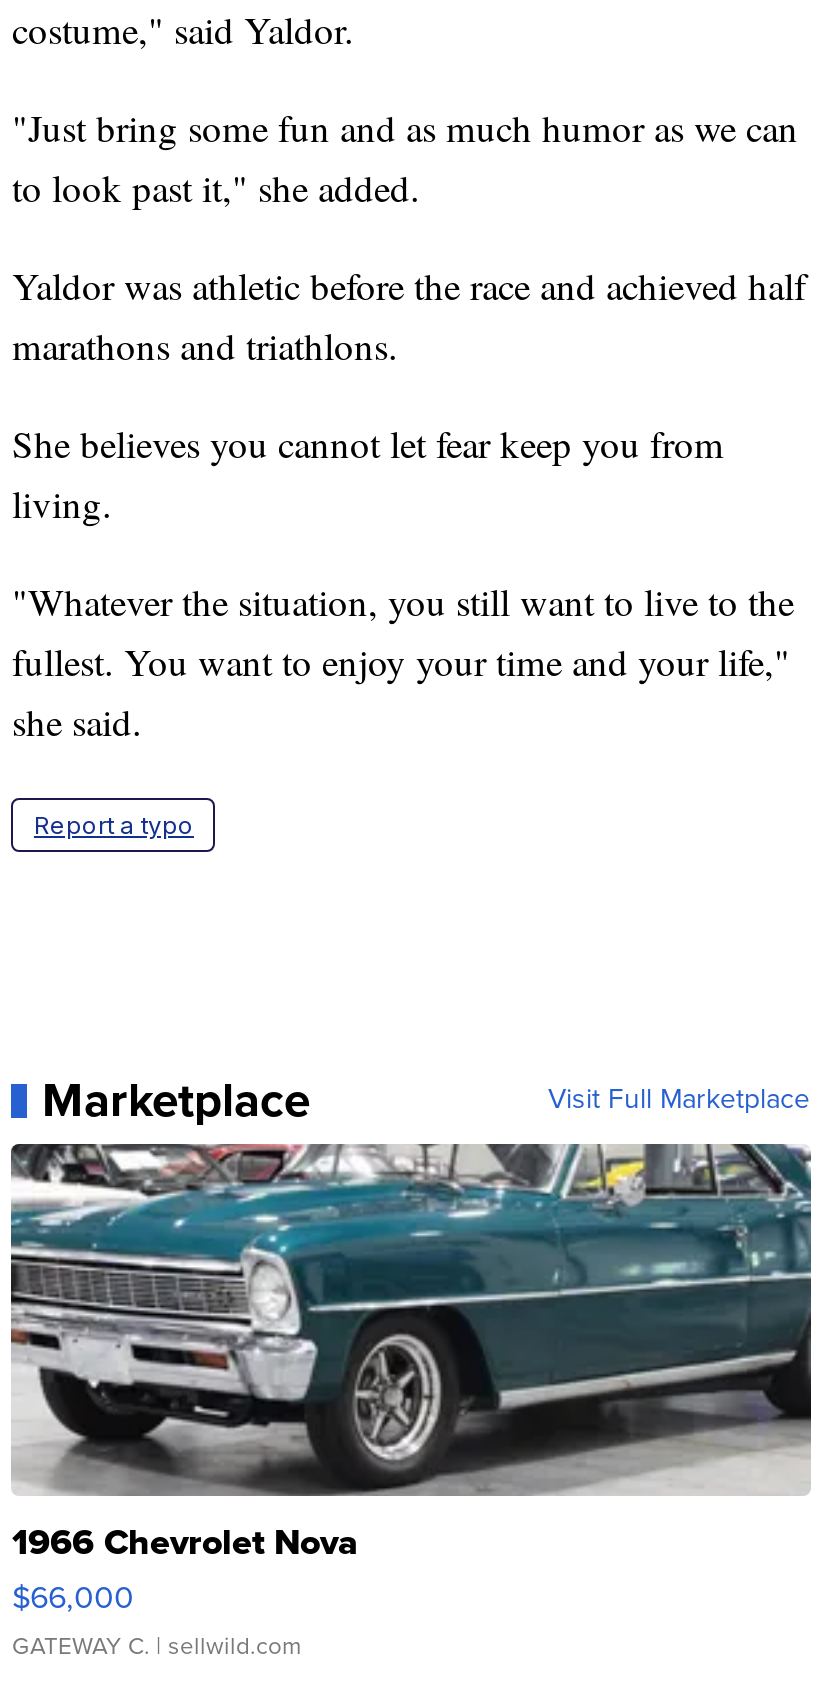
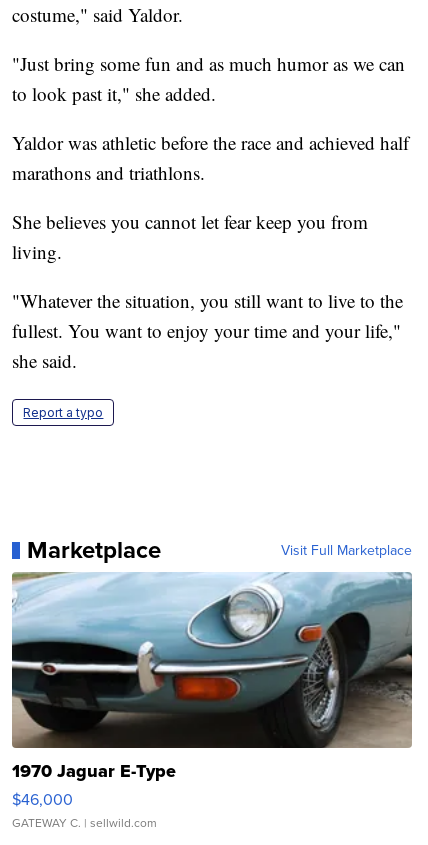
- [image]
- 1966 Chevrolet Nova
- $66,000
+ [image]
+ 1970 Jaguar E-Type
+ $46,000
